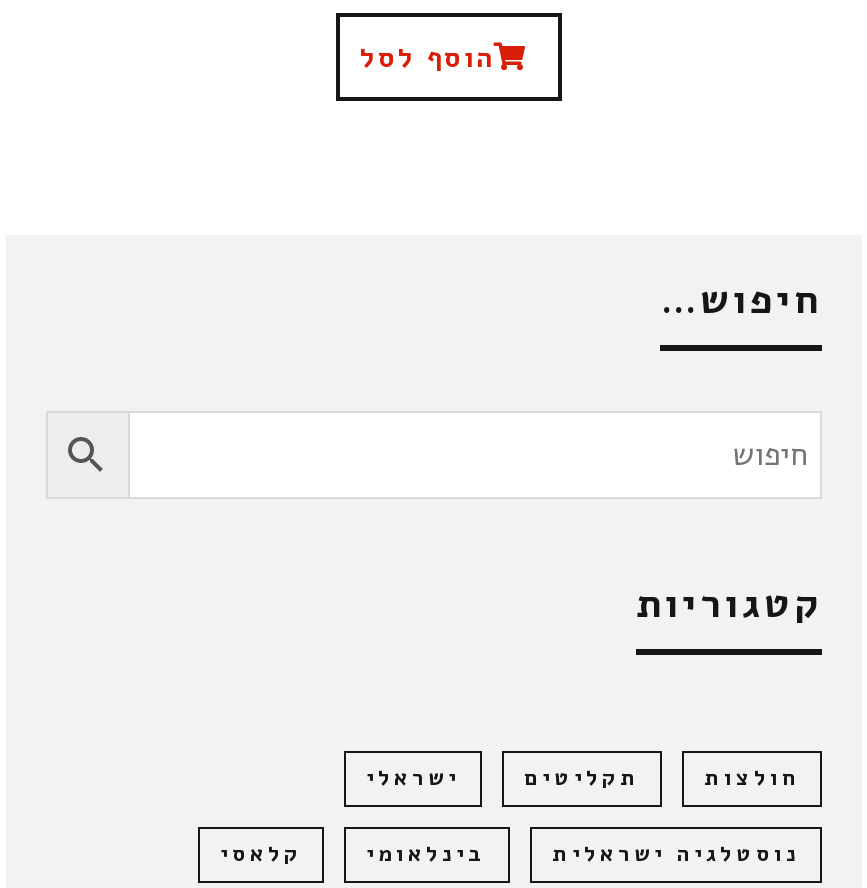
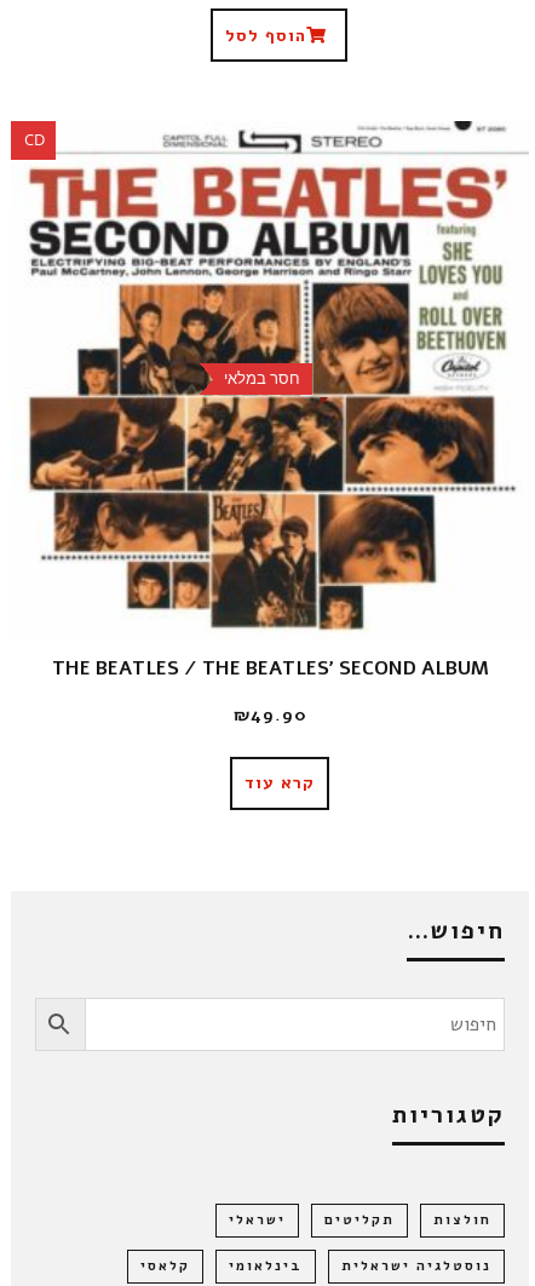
+ [image]
+ חסר במלאי

+ CD

+ THE BEATLES / THE BEATLES' SECOND ALBUM
+ ₪49.90
+ קרא עוד
